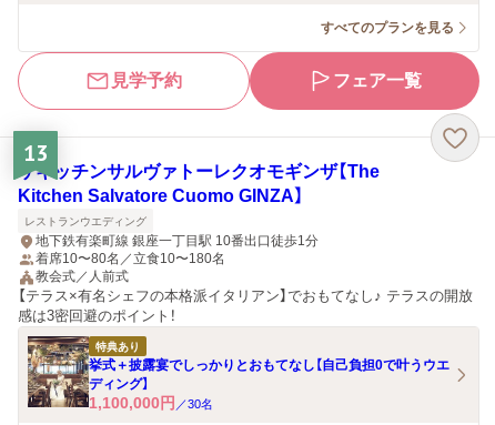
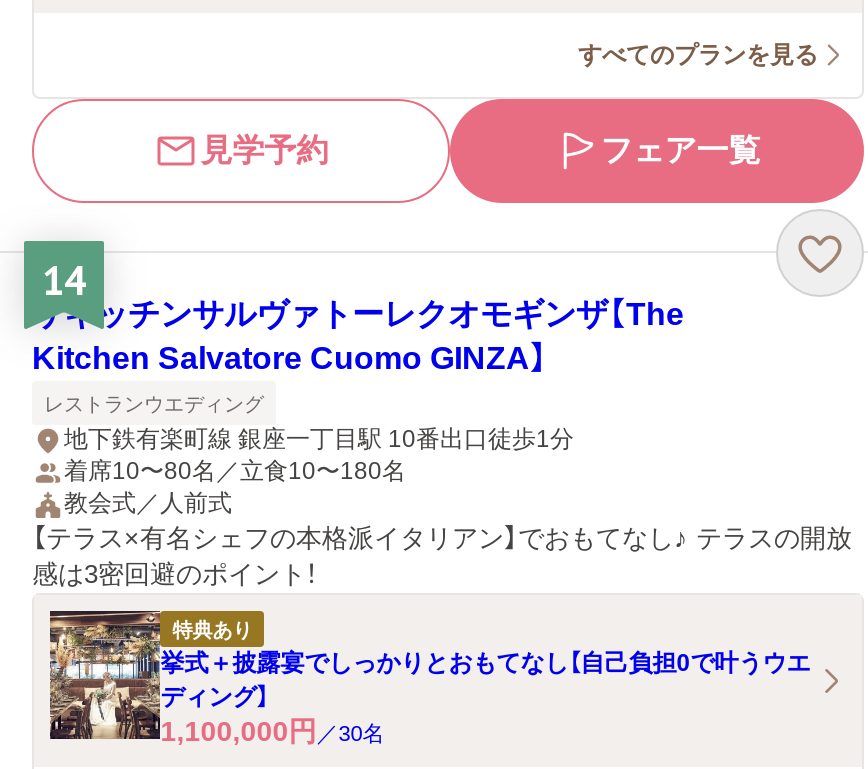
- 13
+ 14
